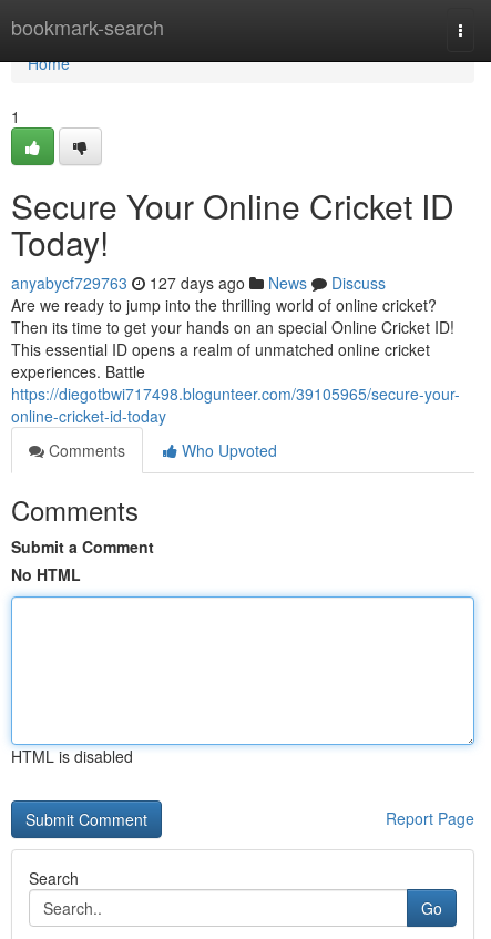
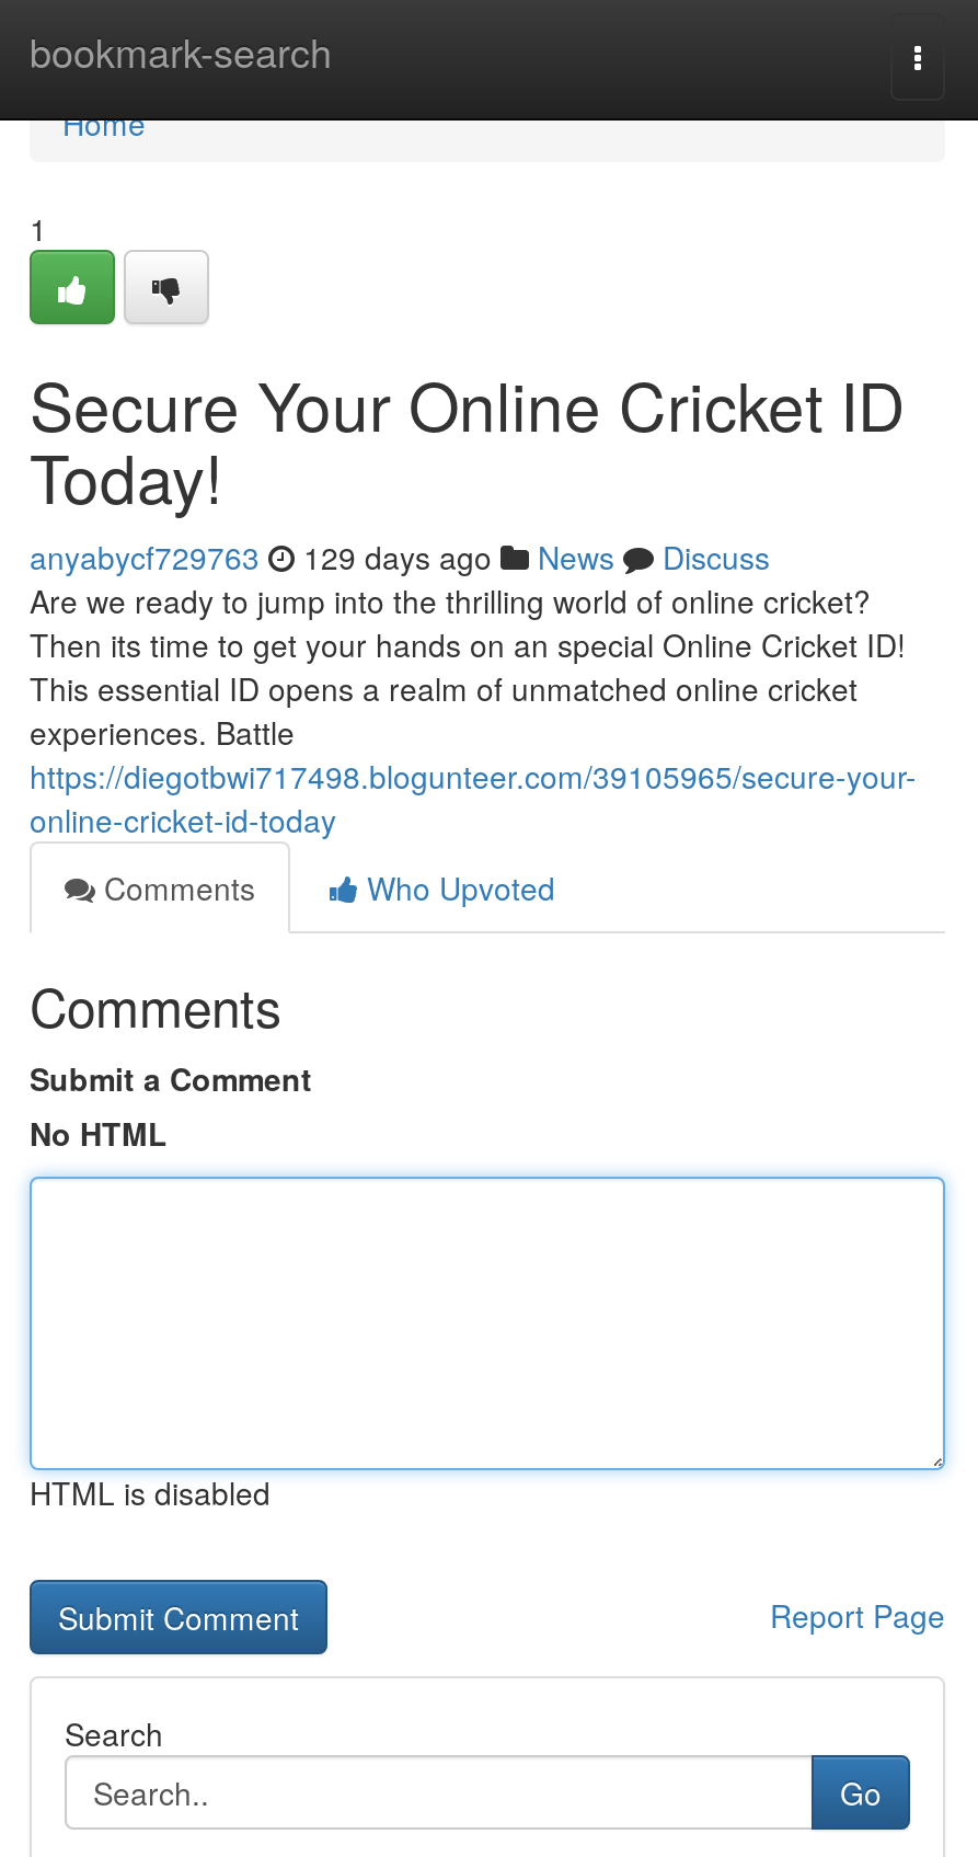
- anyabycf729763 127 days ago News Discuss
+ anyabycf729763 129 days ago News Discuss
